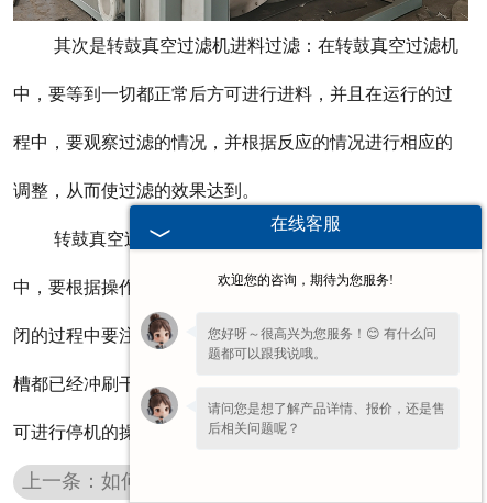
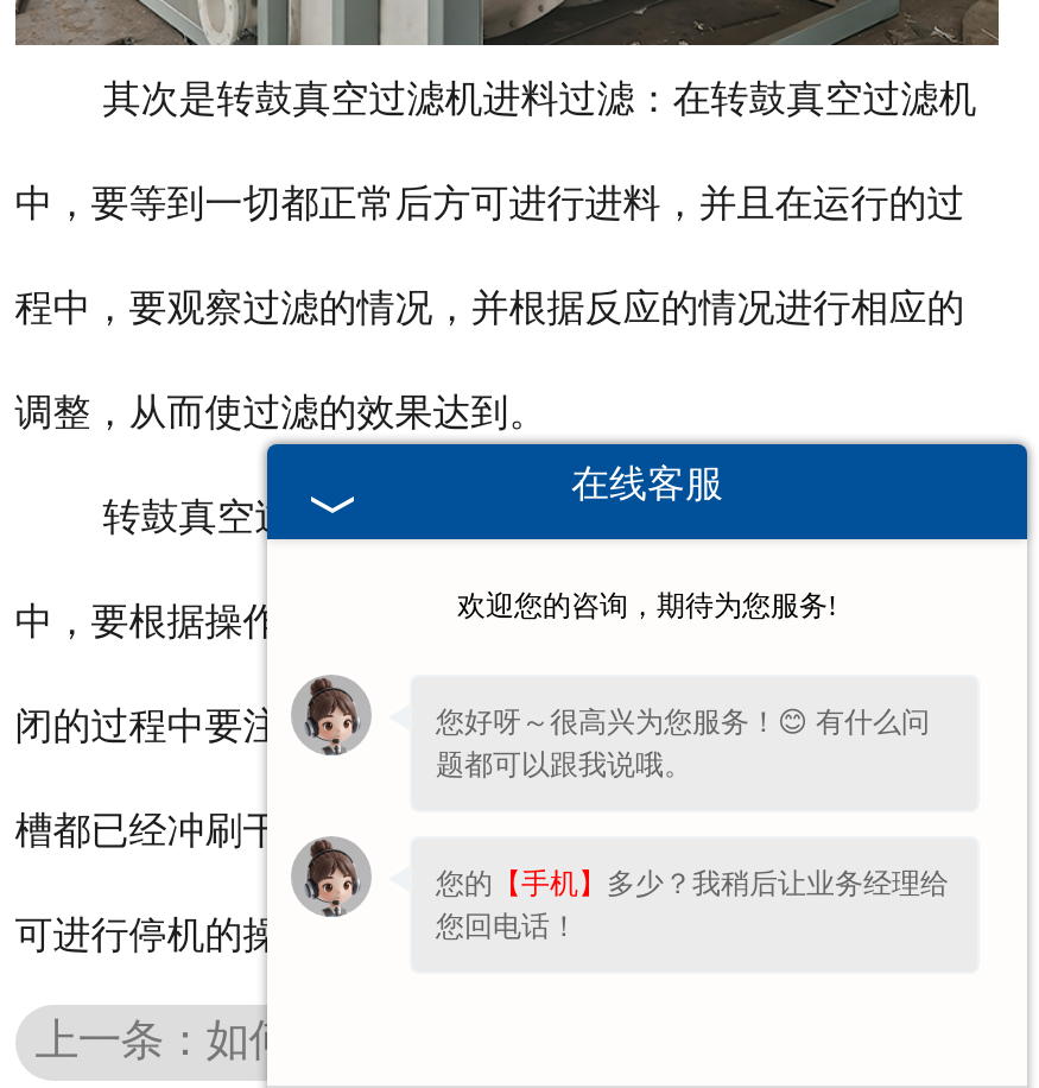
- 请问您是想了解产品详情、报价，还是售
- 后相关问题呢？
+ 您的【手机】多少？我稍后让业务经理给
+ 您回电话！
